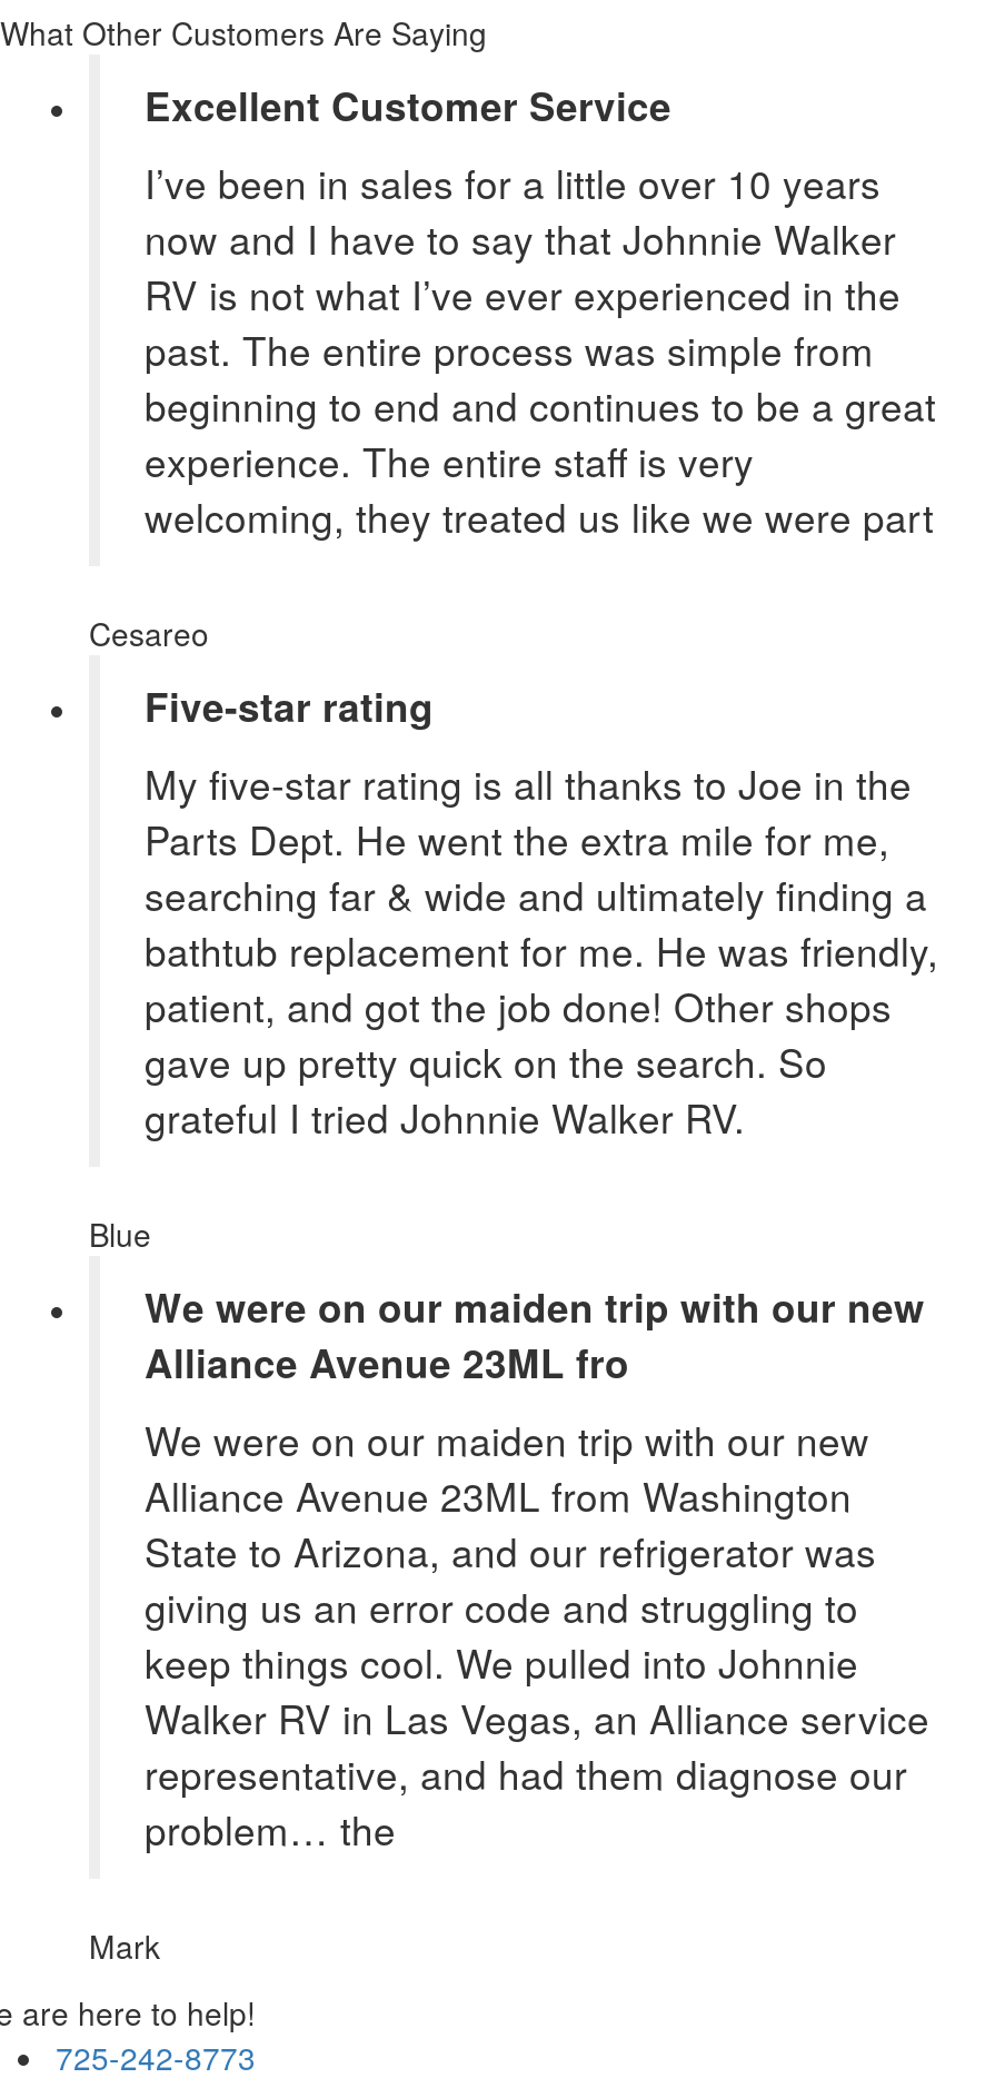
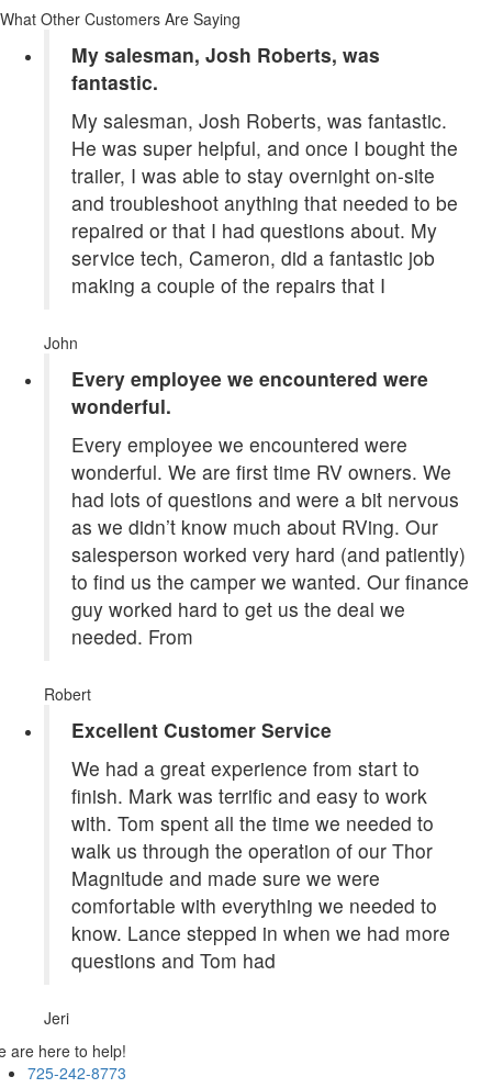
+ My salesman, Josh Roberts, was
+ fantastic.
+ My salesman, Josh Roberts, was fantastic.
+ He was super helpful, and once I bought the
+ trailer, I was able to stay overnight on-site
+ and troubleshoot anything that needed to be
+ repaired or that I had questions about. My
+ service tech, Cameron, did a fantastic job
+ making a couple of the repairs that I
+ John
+ Every employee we encountered were
+ wonderful.
+ Every employee we encountered were
+ wonderful. We are first time RV owners. We
+ had lots of questions and were a bit nervous
+ as we didn’t know much about RVing. Our
+ salesperson worked very hard (and patiently)
+ to find us the camper we wanted. Our finance
+ guy worked hard to get us the deal we
+ needed. From
+ Robert

moved down: Excellent Customer Service

- I’ve been in sales for a little over 10 years
- now and I have to say that Johnnie Walker
- RV is not what I’ve ever experienced in the
- past. The entire process was simple from
- beginning to end and continues to be a great
- experience. The entire staff is very
- welcoming, they treated us like we were part
- Cesareo
- Five-star rating
- My five-star rating is all thanks to Joe in the
- Parts Dept. He went the extra mile for me,
- searching far & wide and ultimately finding a
- bathtub replacement for me. He was friendly,
- patient, and got the job done! Other shops
- gave up pretty quick on the search. So
- grateful I tried Johnnie Walker RV.
- Blue
- We were on our maiden trip with our new
- Alliance Avenue 23ML fro
- We were on our maiden trip with our new
- Alliance Avenue 23ML from Washington
- State to Arizona, and our refrigerator was
- giving us an error code and struggling to
- keep things cool. We pulled into Johnnie
- Walker RV in Las Vegas, an Alliance service
- representative, and had them diagnose our
- problem… the
- Mark
+ We had a great experience from start to
+ finish. Mark was terrific and easy to work
+ with. Tom spent all the time we needed to
+ walk us through the operation of our Thor
+ Magnitude and made sure we were
+ comfortable with everything we needed to
+ know. Lance stepped in when we had more
+ questions and Tom had
+ Jeri
